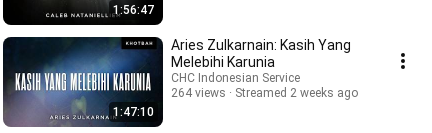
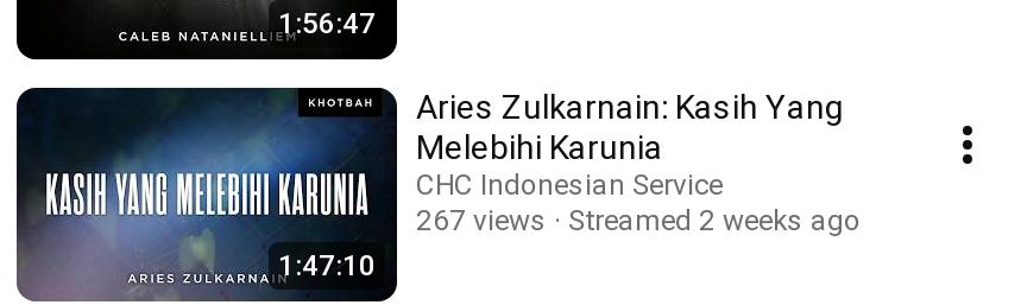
- 264 views Streamed 2 weeks ago
+ 267 views Streamed 2 weeks ago
